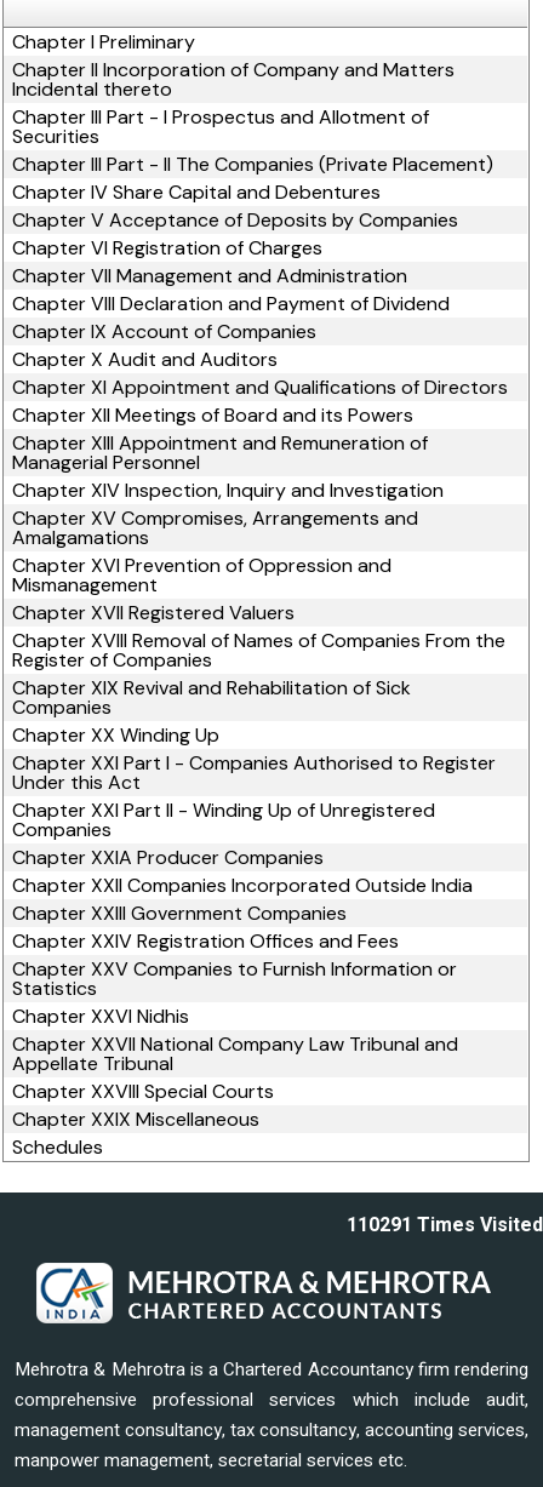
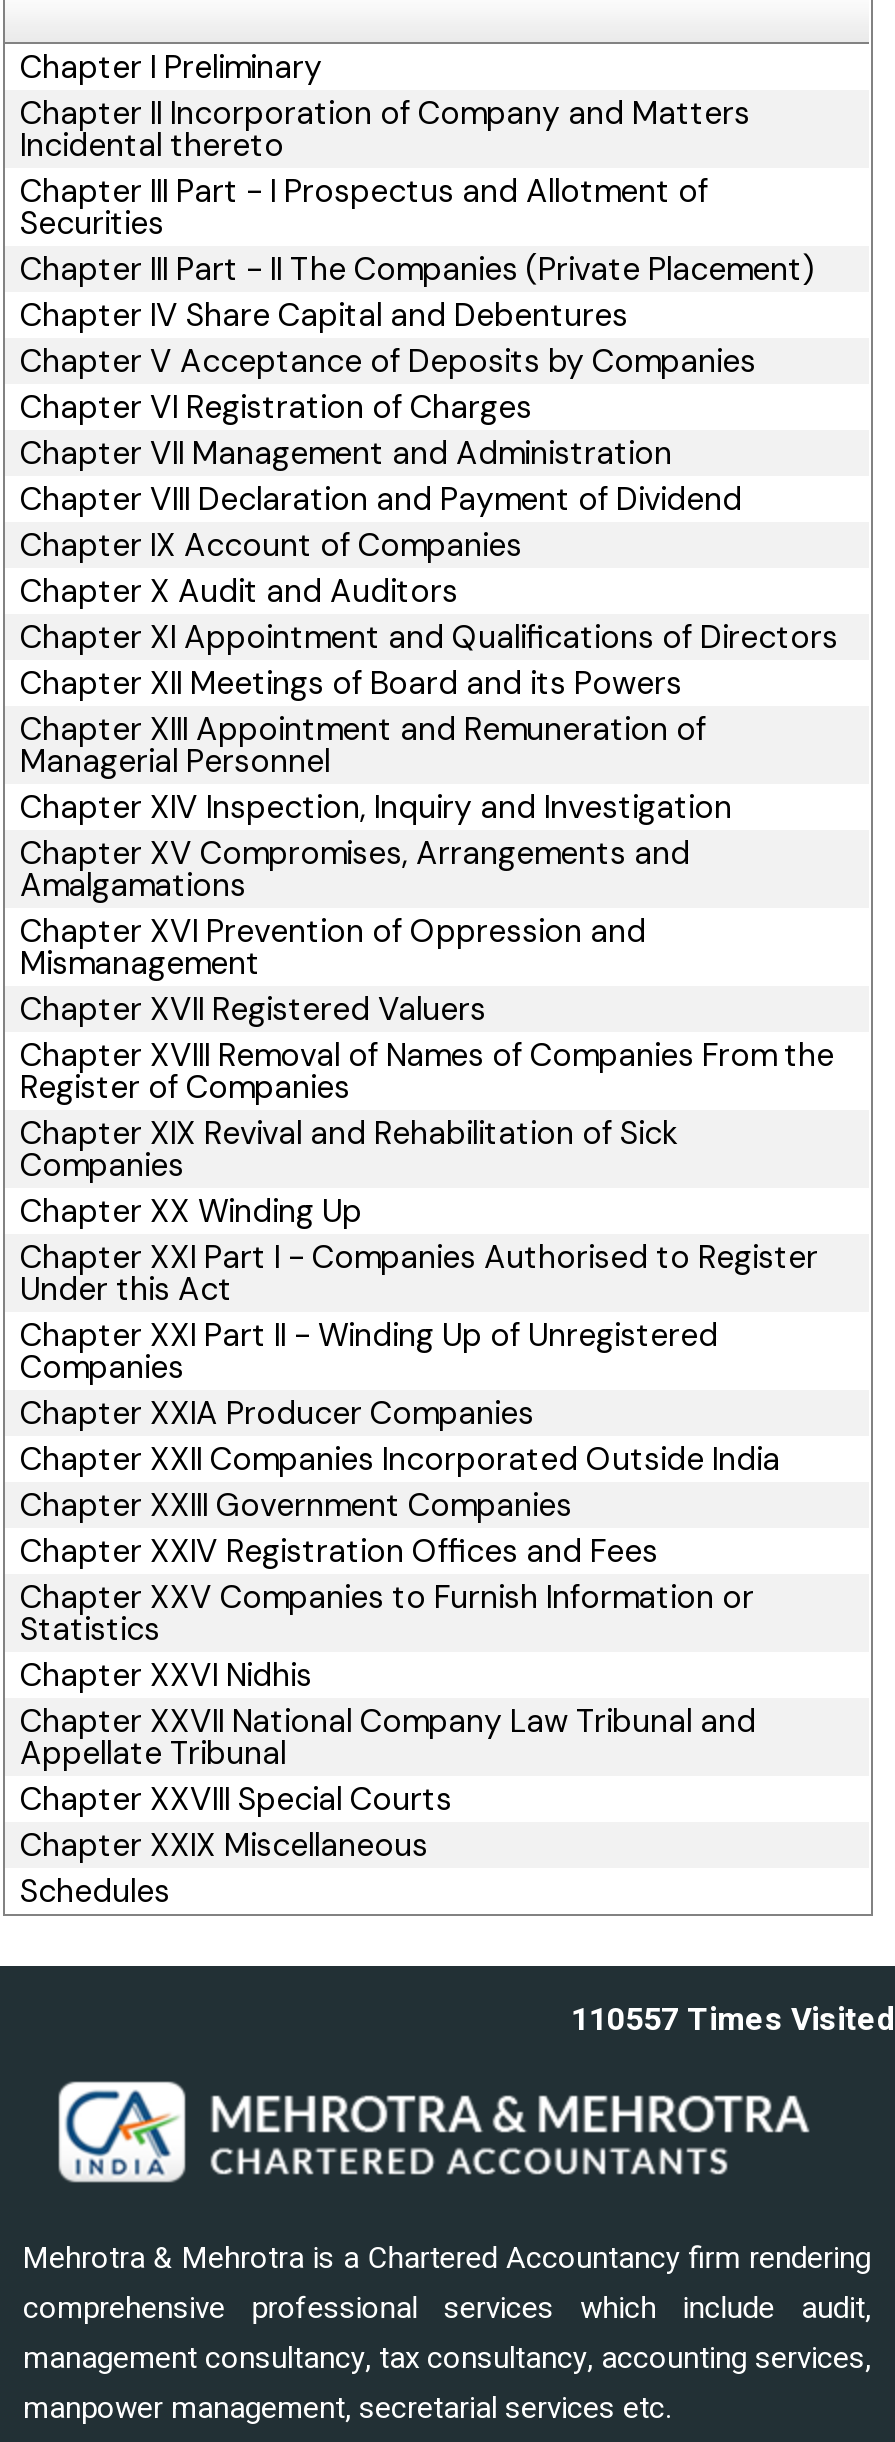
- 110291 Times Visited
+ 110557 Times Visited
